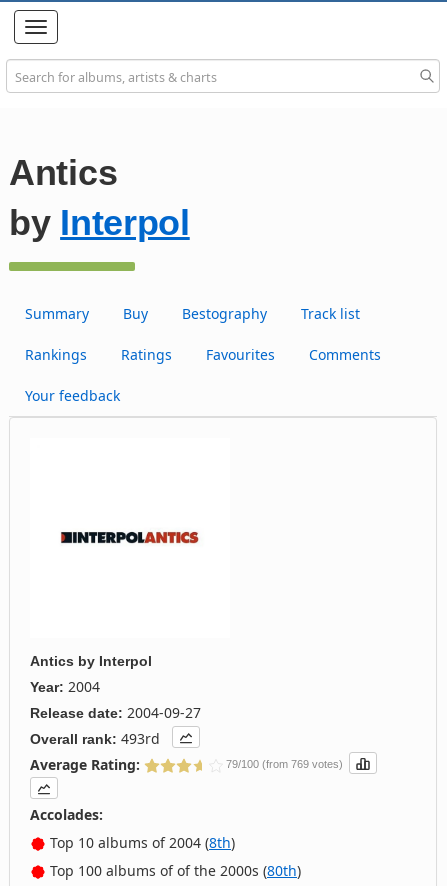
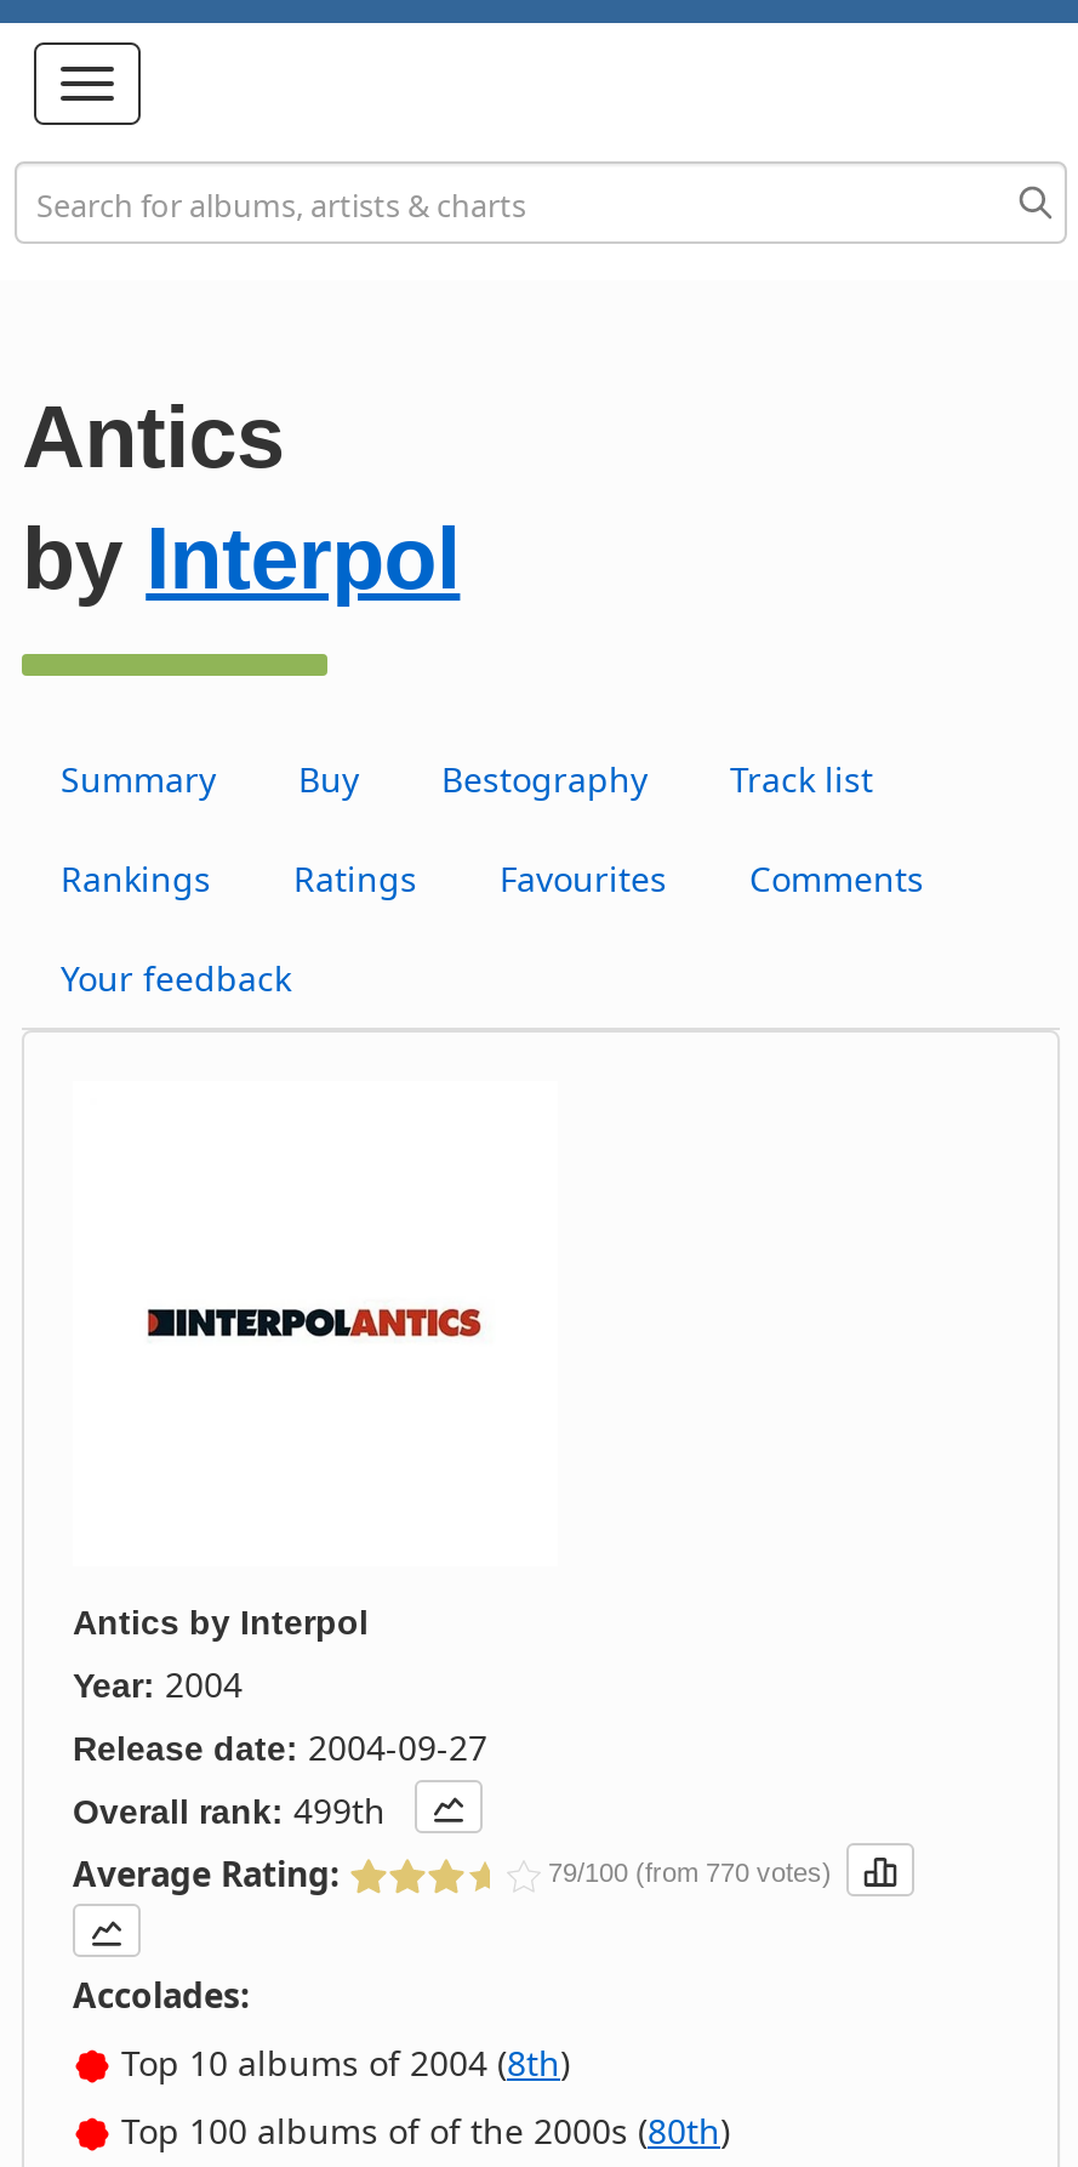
- Overall rank: 493rd
+ Overall rank: 499th

- 79/100 (from 769 votes)
+ 79/100 (from 770 votes)
